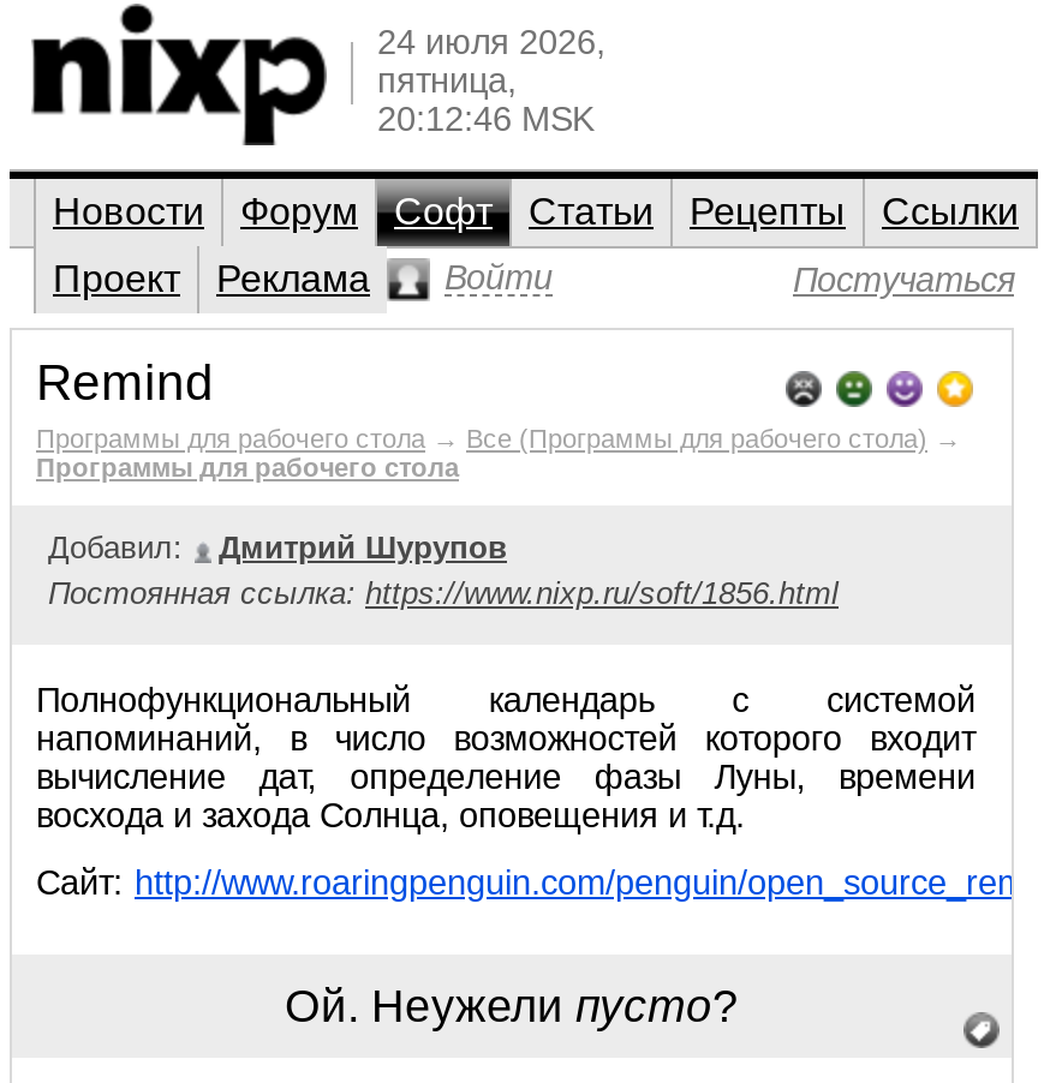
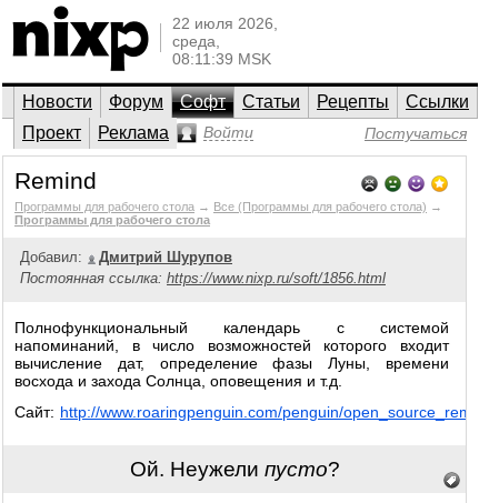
- 24 июля 2026,
- пятница,
- 20:12:46 MSK
+ 22 июля 2026,
+ среда,
+ 08:11:39 MSK
